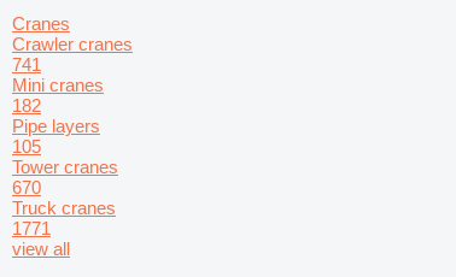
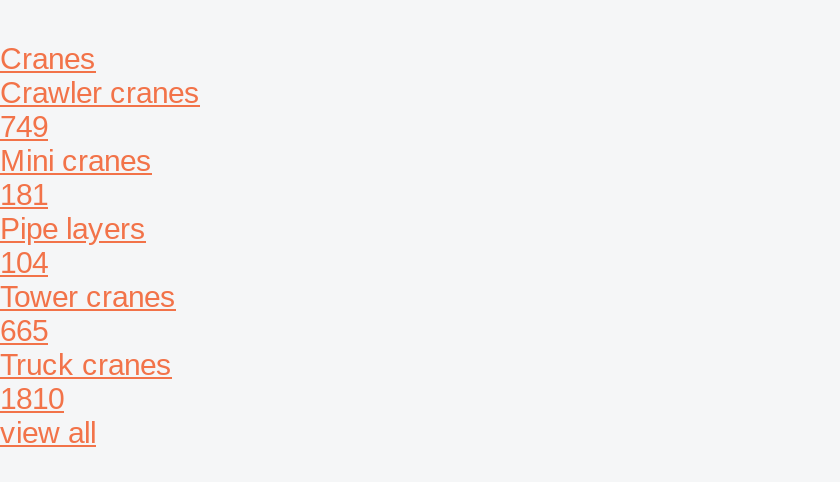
- 741
+ 749

- 182
+ 181

- 105
+ 104

- 670
+ 665

- 1771
+ 1810
